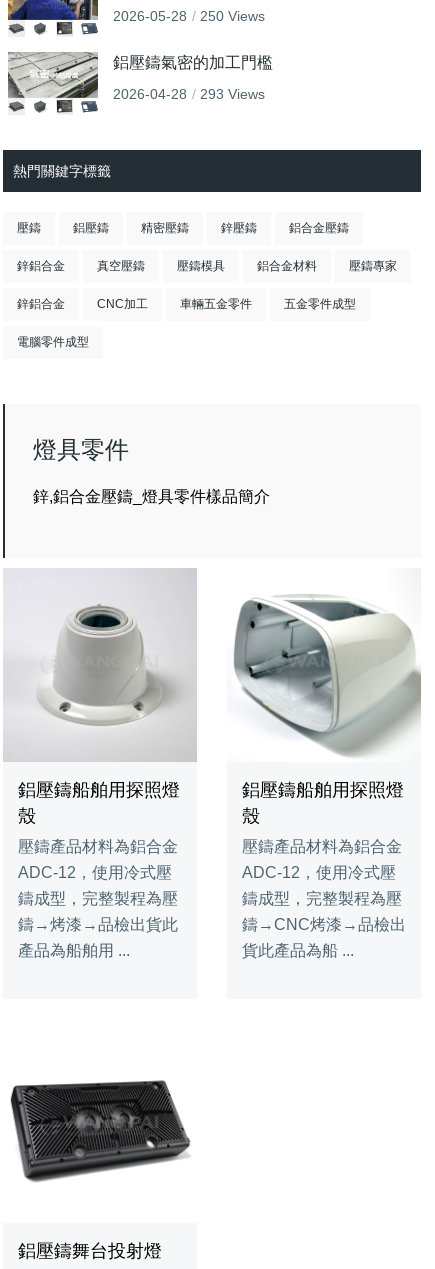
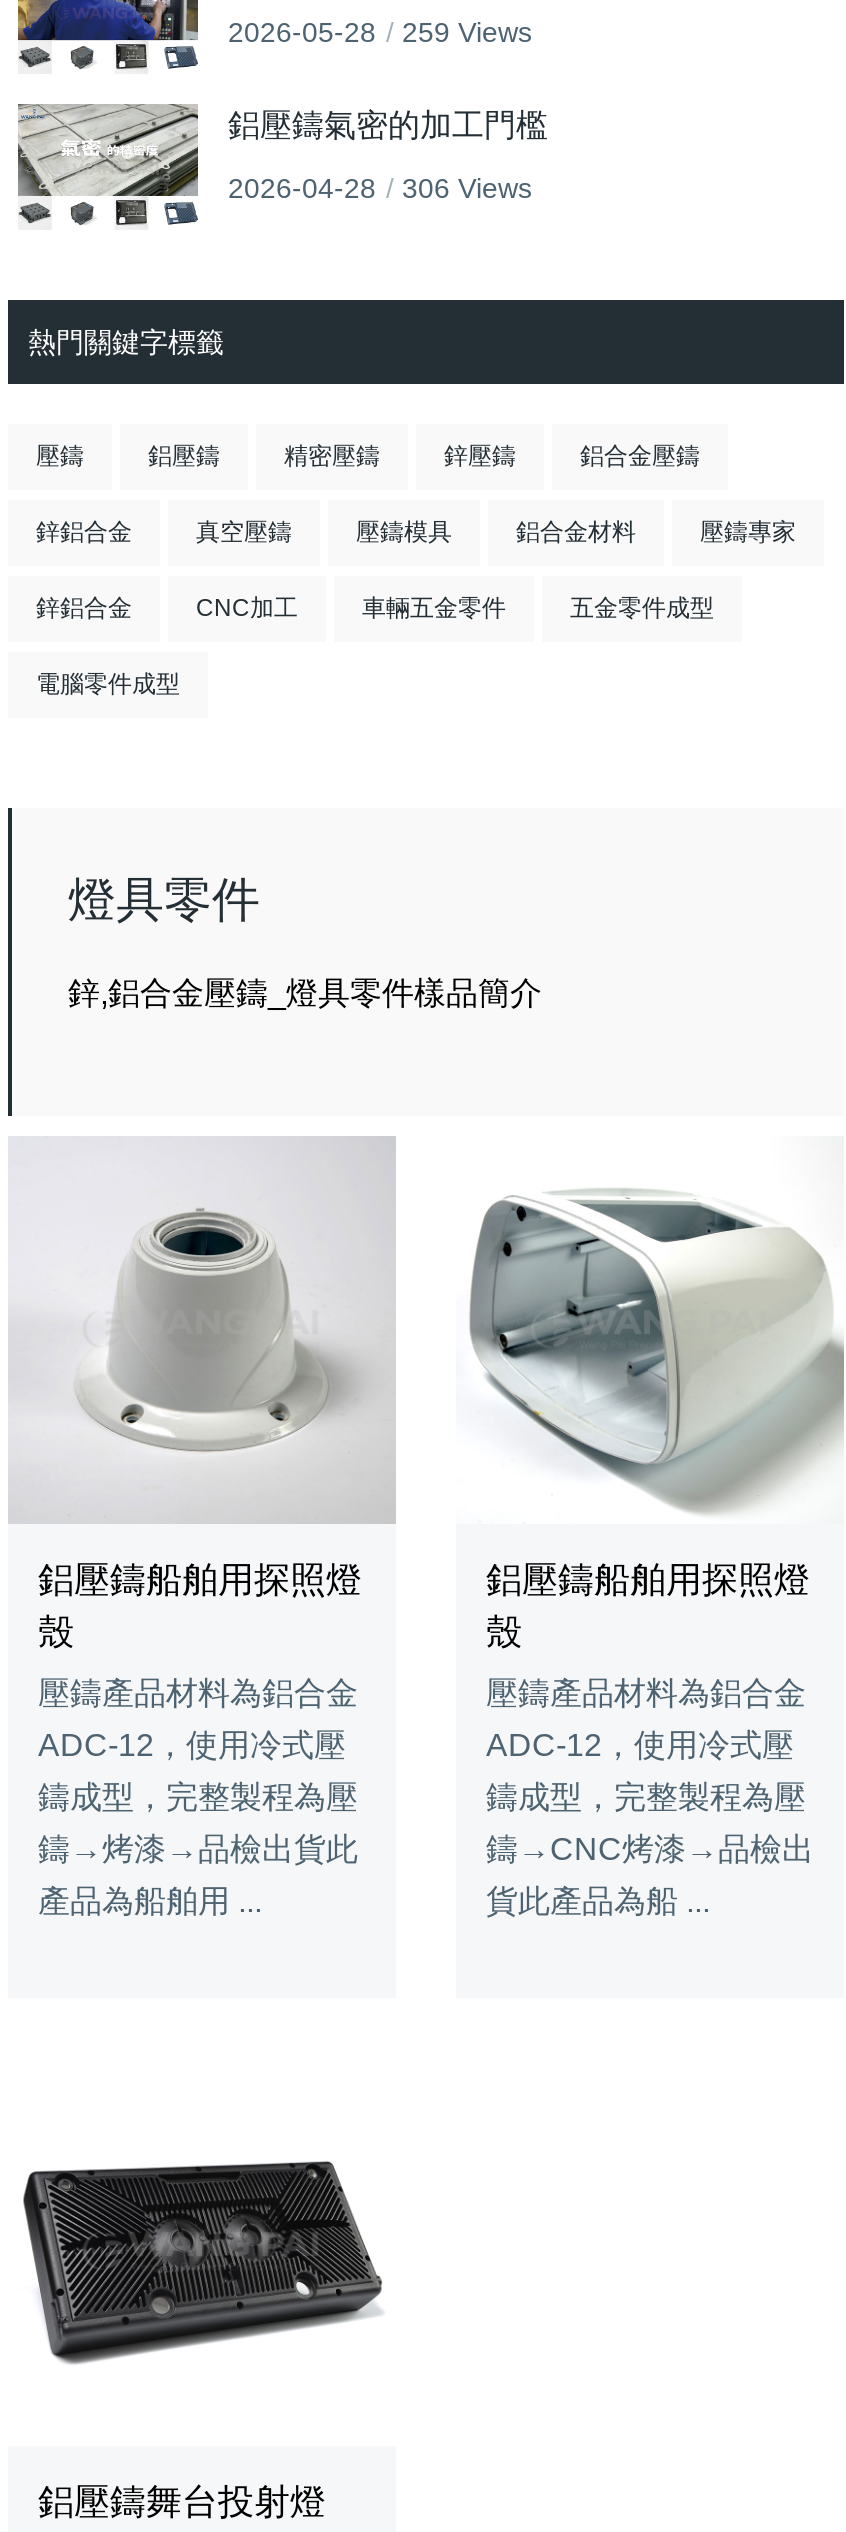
- 2026-05-28 250 Views
+ 2026-05-28 259 Views

- 2026-04-28 293 Views
+ 2026-04-28 306 Views
